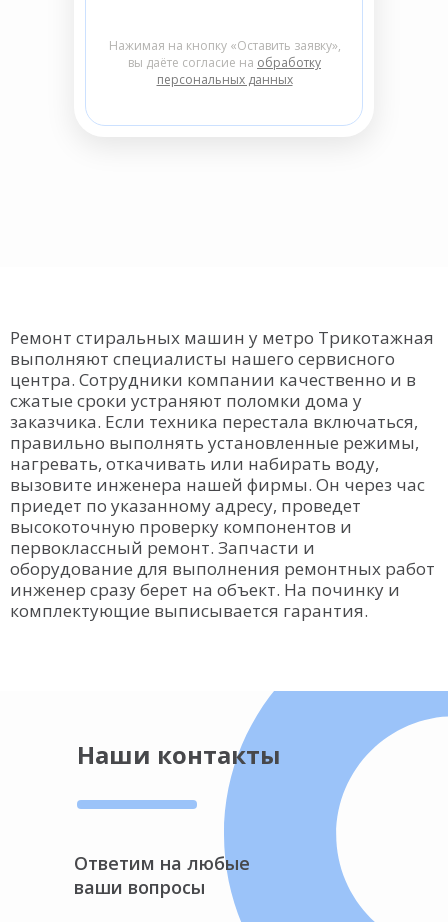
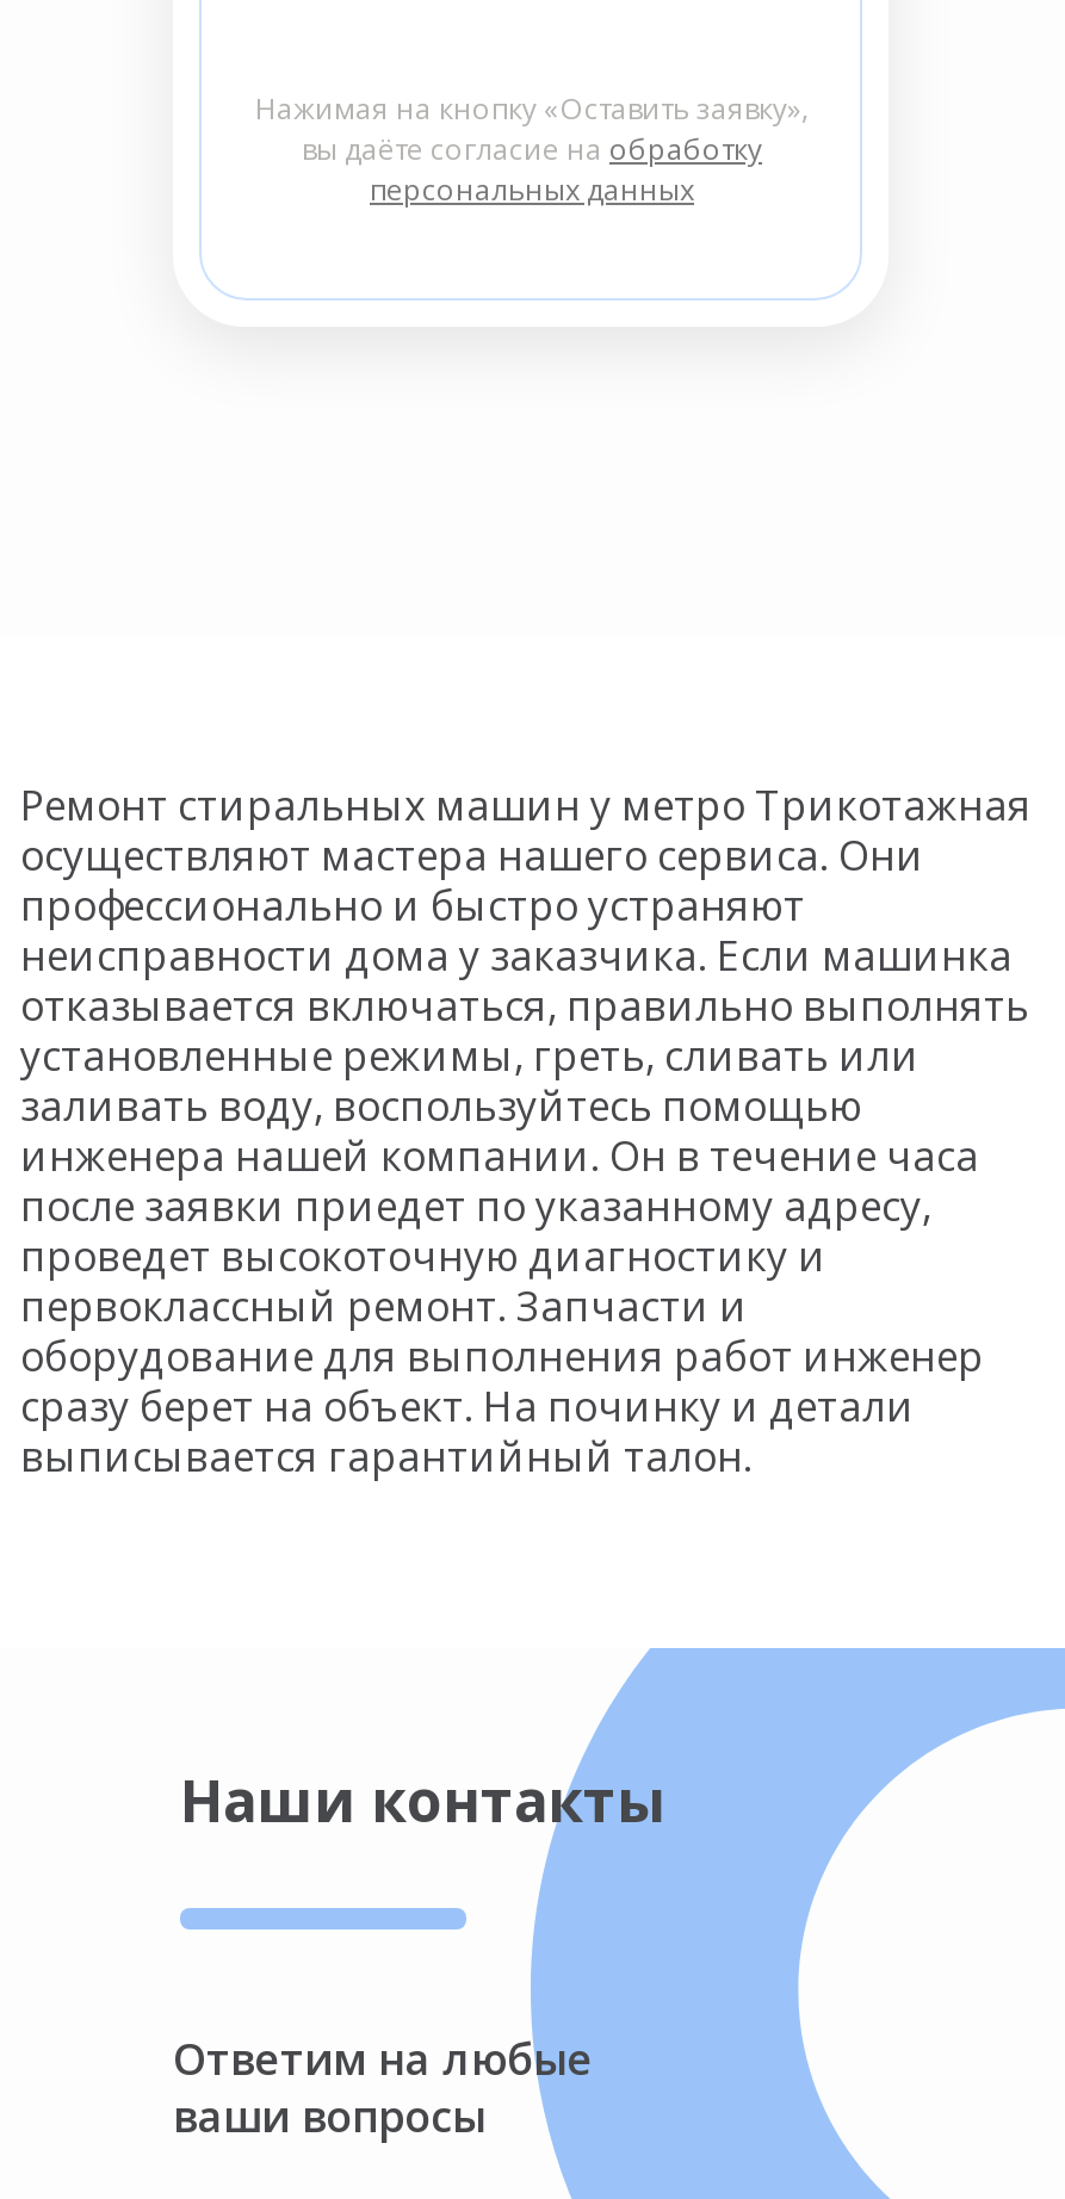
- выполняют специалисты нашего сервисного
- центра. Сотрудники компании качественно и в
- сжатые сроки устраняют поломки дома у
- заказчика. Если техника перестала включаться,
- правильно выполнять установленные режимы,
- нагревать, откачивать или набирать воду,
- вызовите инженера нашей фирмы. Он через час
- приедет по указанному адресу, проведет
- высокоточную проверку компонентов и
+ осуществляют мастера нашего сервиса. Они
+ профессионально и быстро устраняют
+ неисправности дома у заказчика. Если машинка
+ отказывается включаться, правильно выполнять
+ установленные режимы, греть, сливать или
+ заливать воду, воспользуйтесь помощью
+ инженера нашей компании. Он в течение часа
+ после заявки приедет по указанному адресу,
+ проведет высокоточную диагностику и

- оборудование для выполнения ремонтных работ
- инженер сразу берет на объект. На починку и
- комплектующие выписывается гарантия.
+ оборудование для выполнения работ инженер
+ сразу берет на объект. На починку и детали
+ выписывается гарантийный талон.
